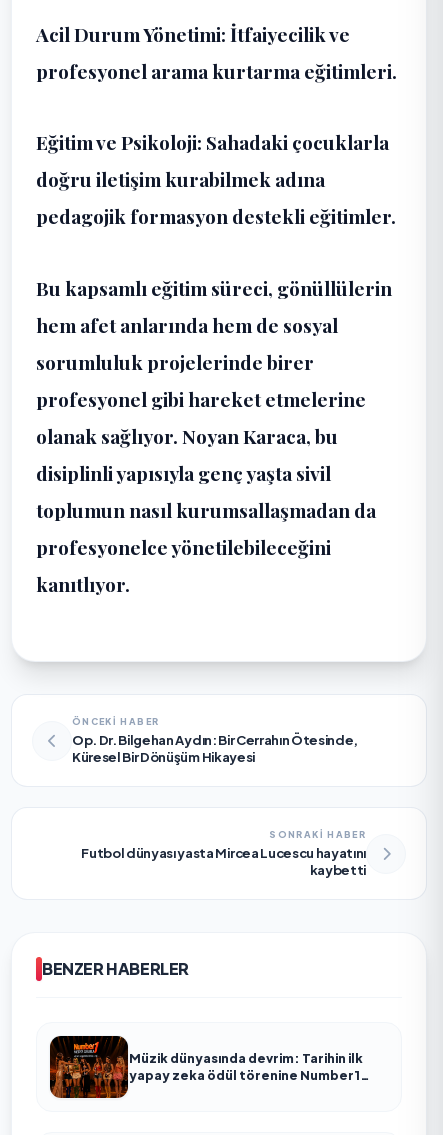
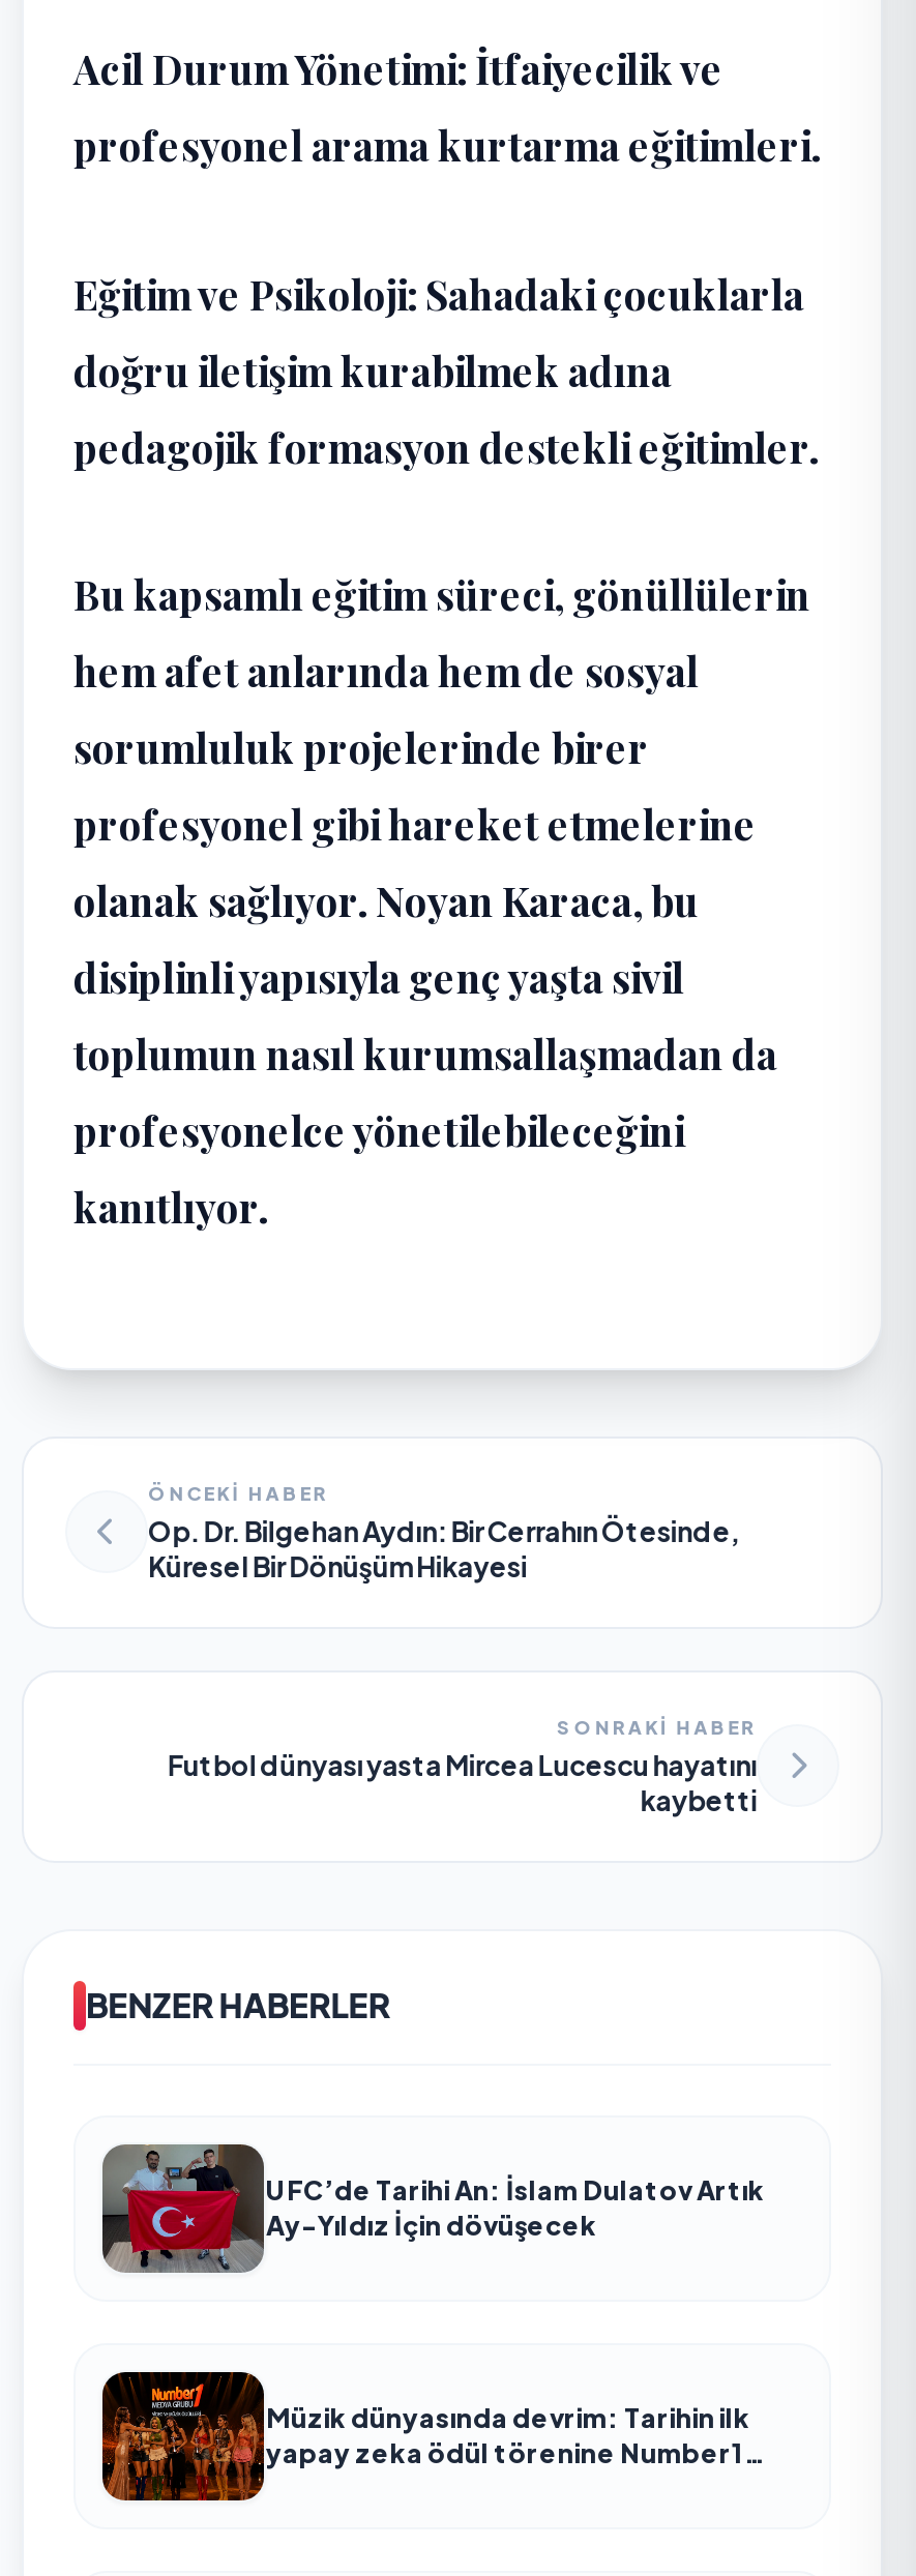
+ [image]
+ UFC’de Tarihi An: İslam Dulatov Artık
+ Ay-Yıldız İçin dövüşecek
